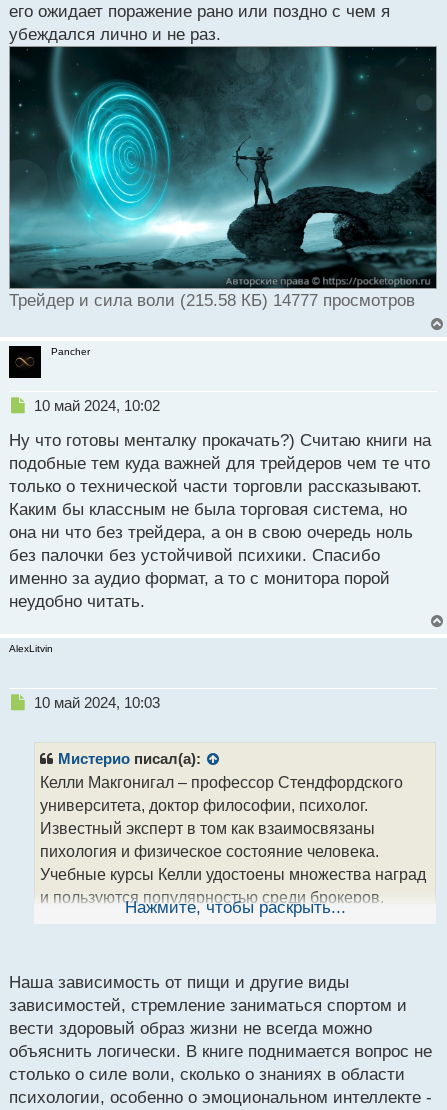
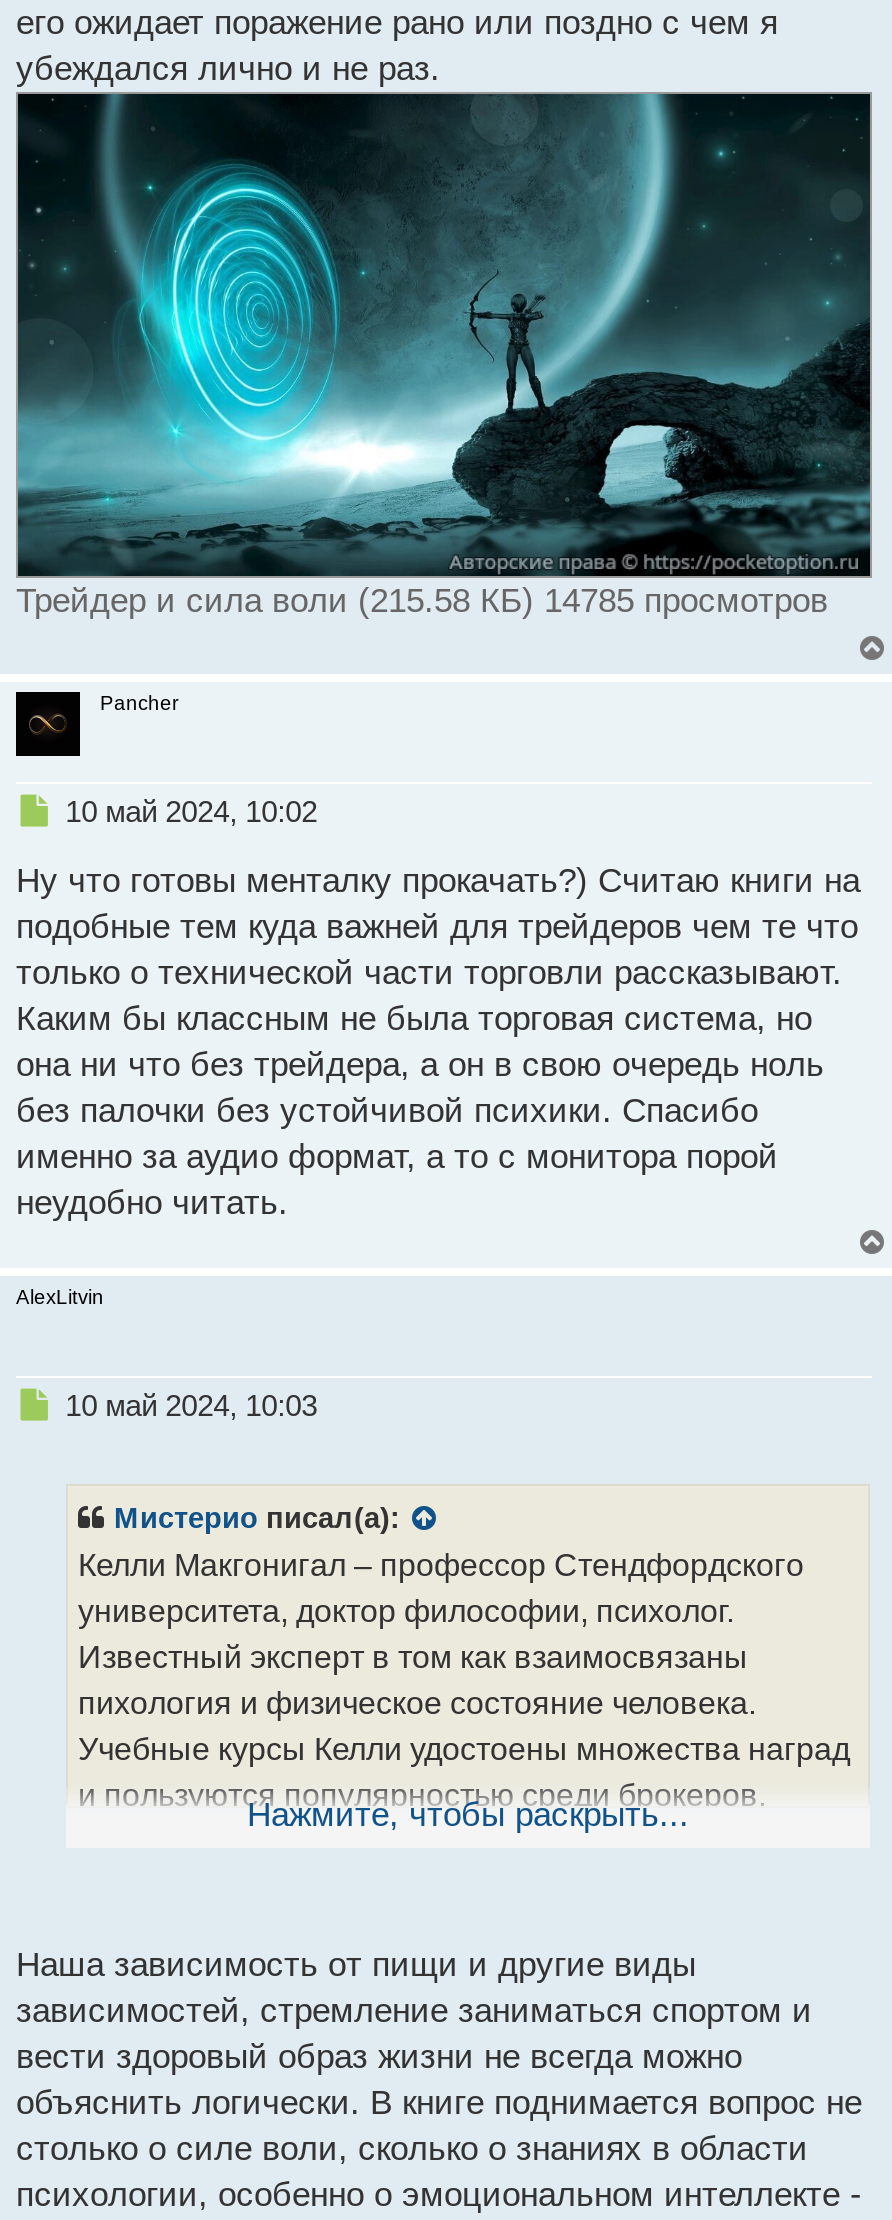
- Трейдер и сила воли (215.58 КБ) 14777 просмотров
+ Трейдер и сила воли (215.58 КБ) 14785 просмотров
